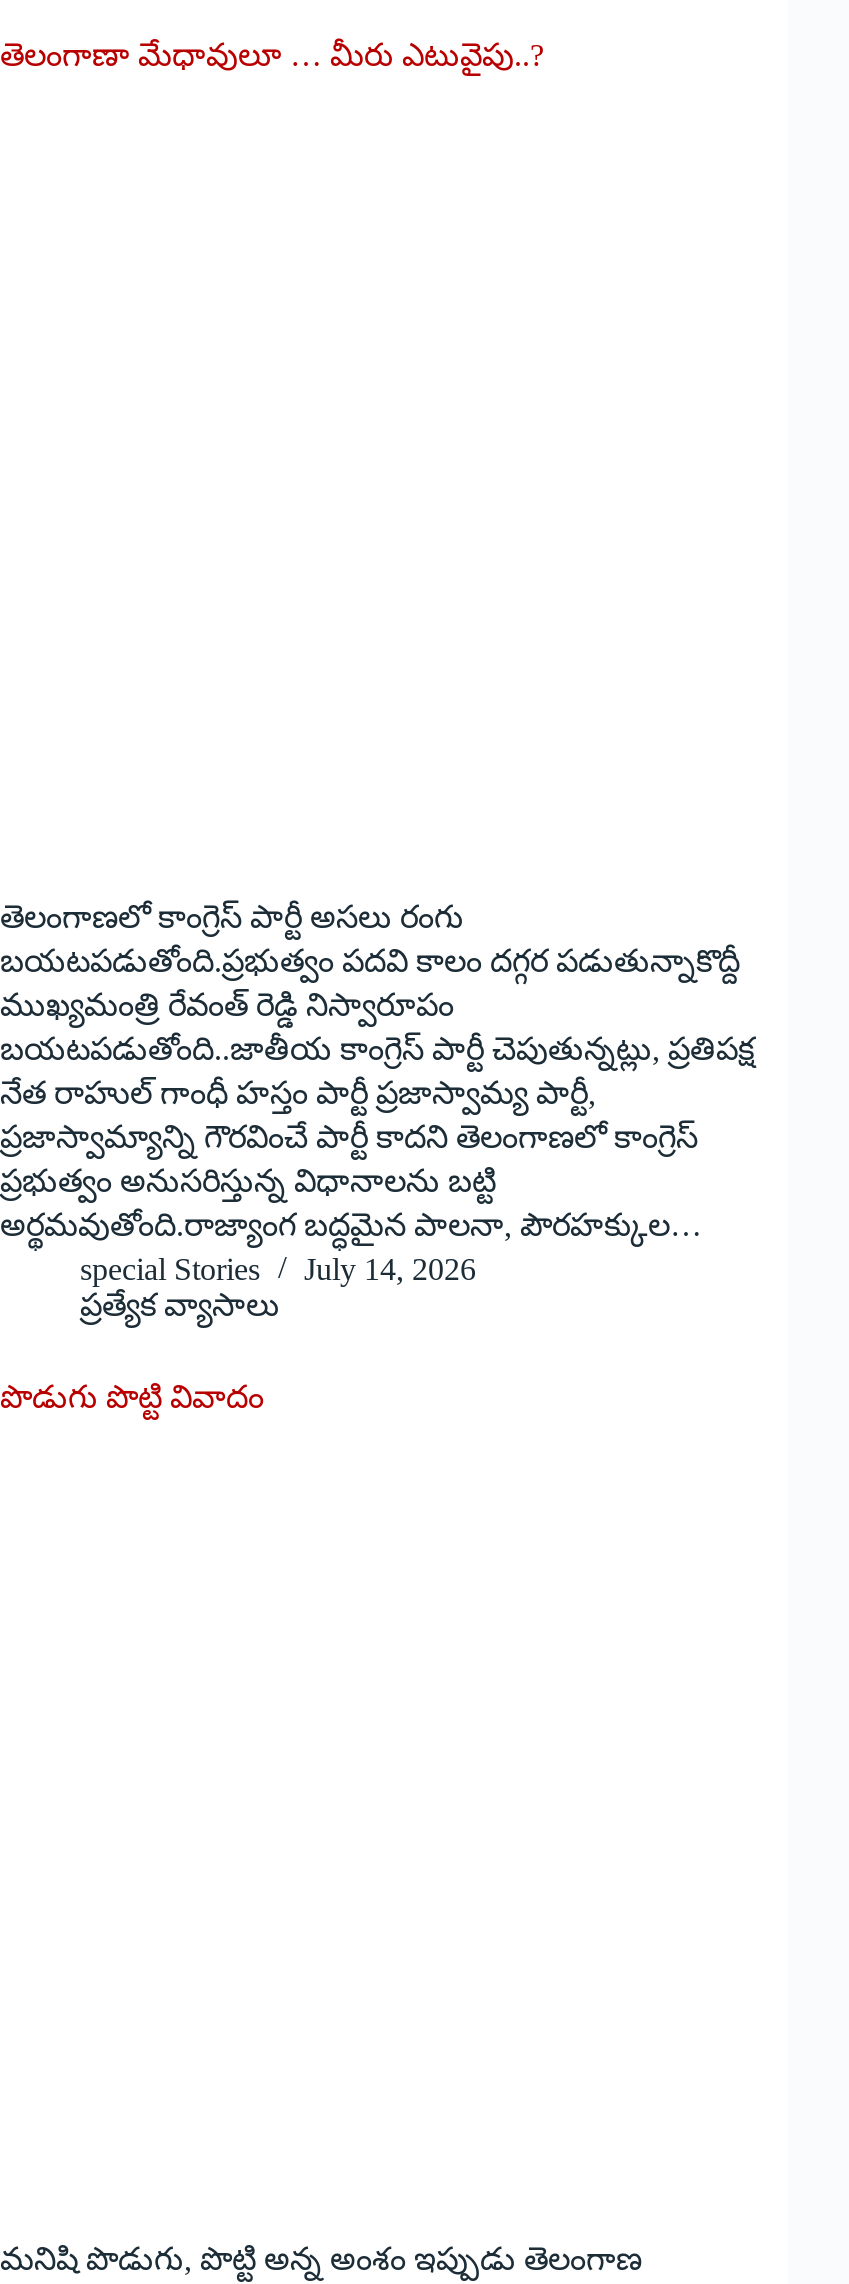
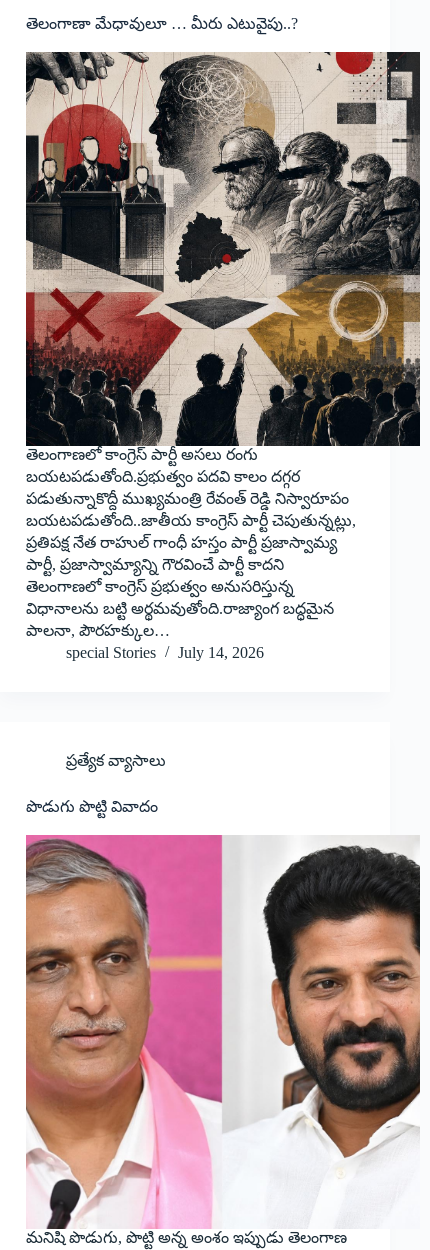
+ [image]

+ [image]
